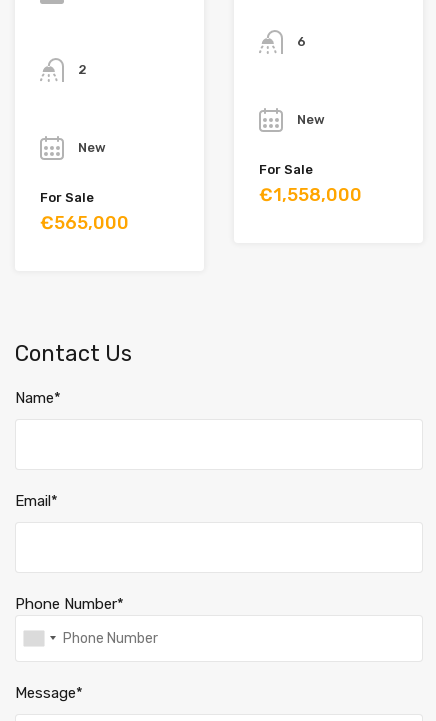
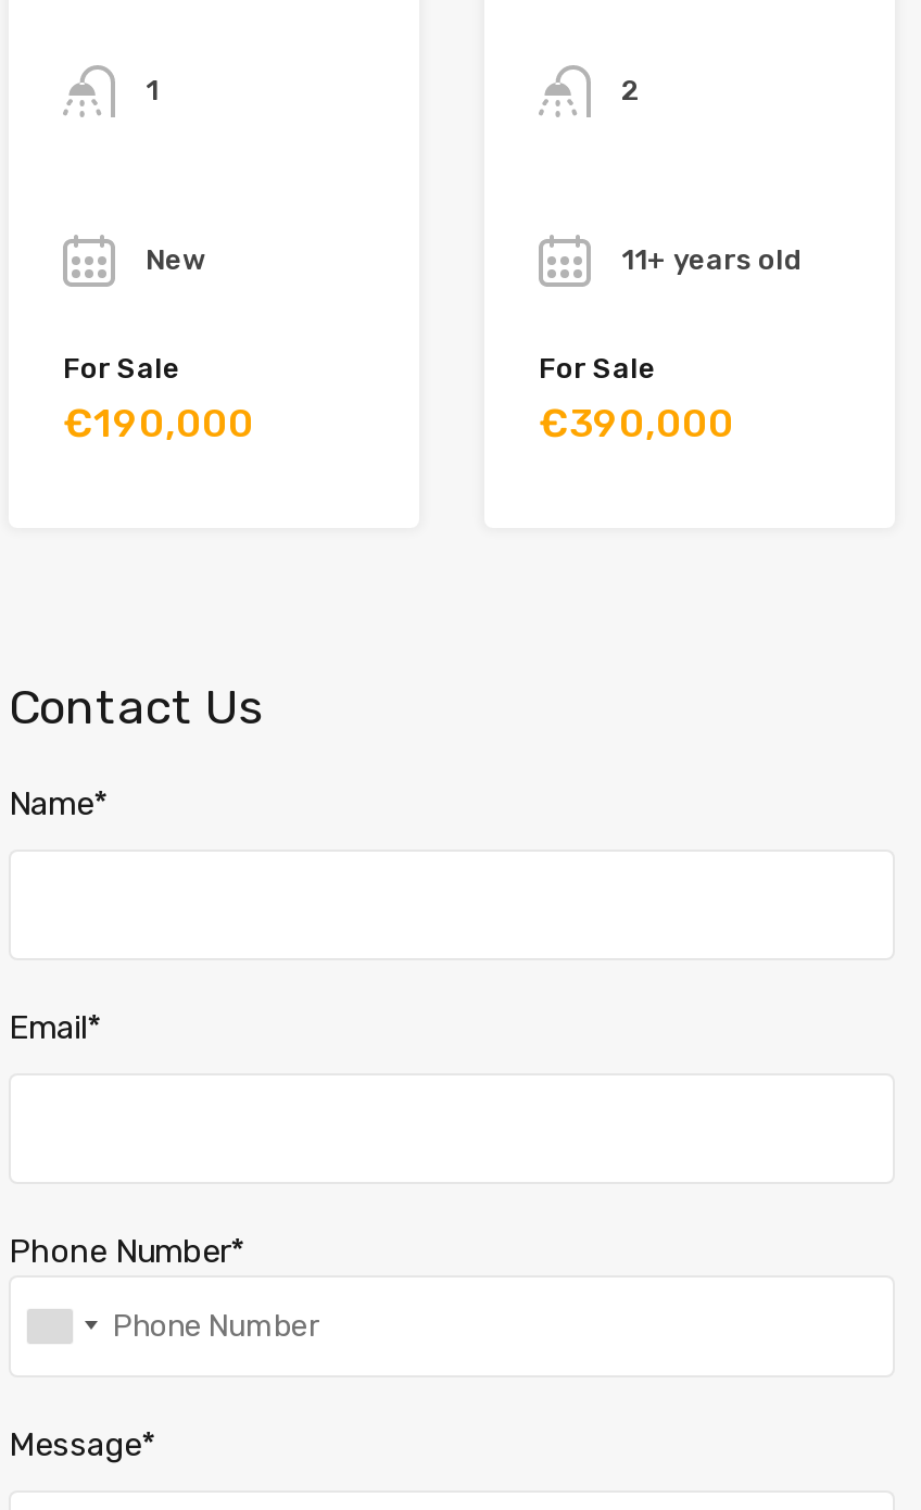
- 6
+ 2

- 2
+ 1

- New
+ 11+ years old

- €1,558,000
+ €390,000

- €565,000
+ €190,000
